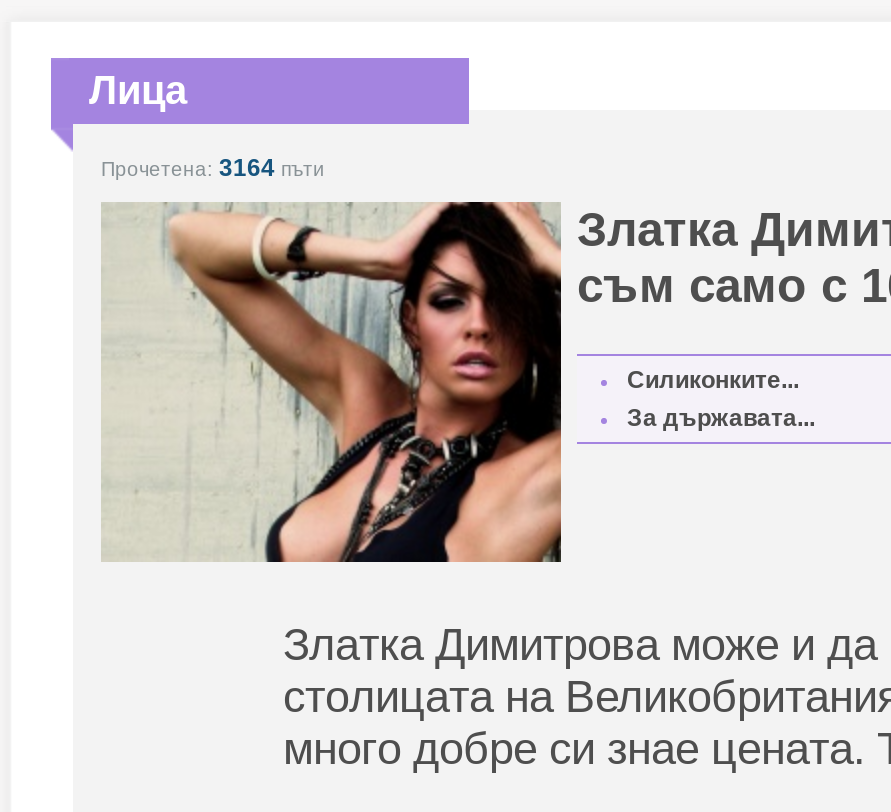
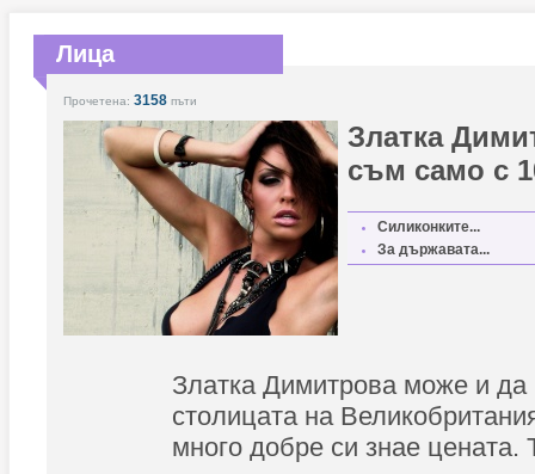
- Прочетена: 3164 пъти
+ Прочетена: 3158 пъти
